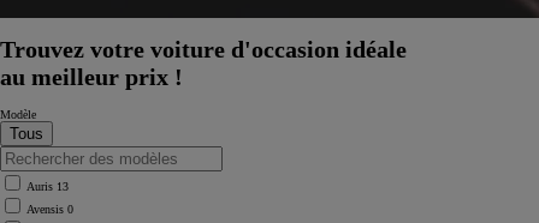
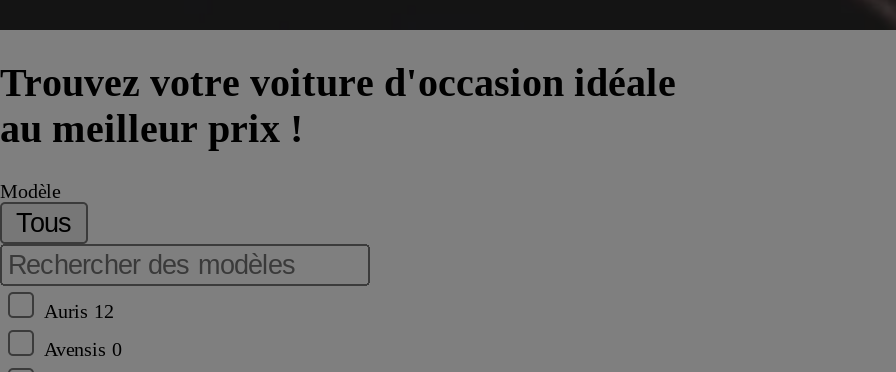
- Auris 13
+ Auris 12
